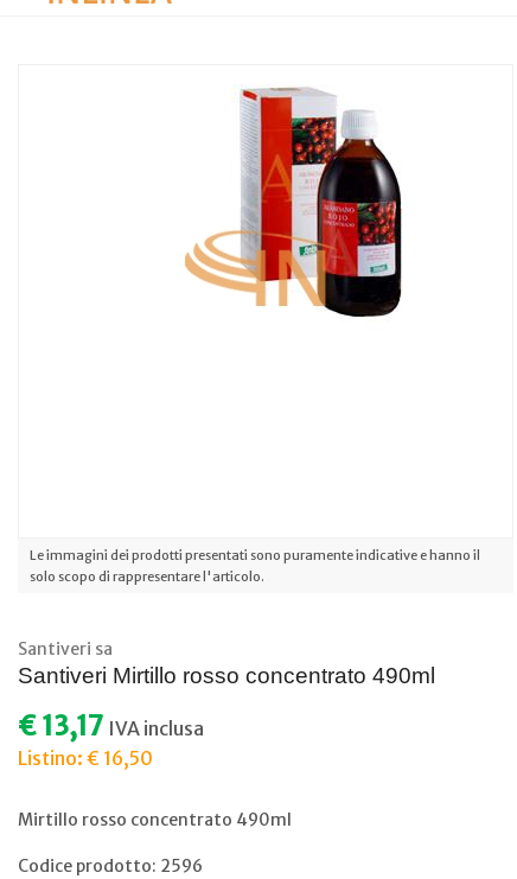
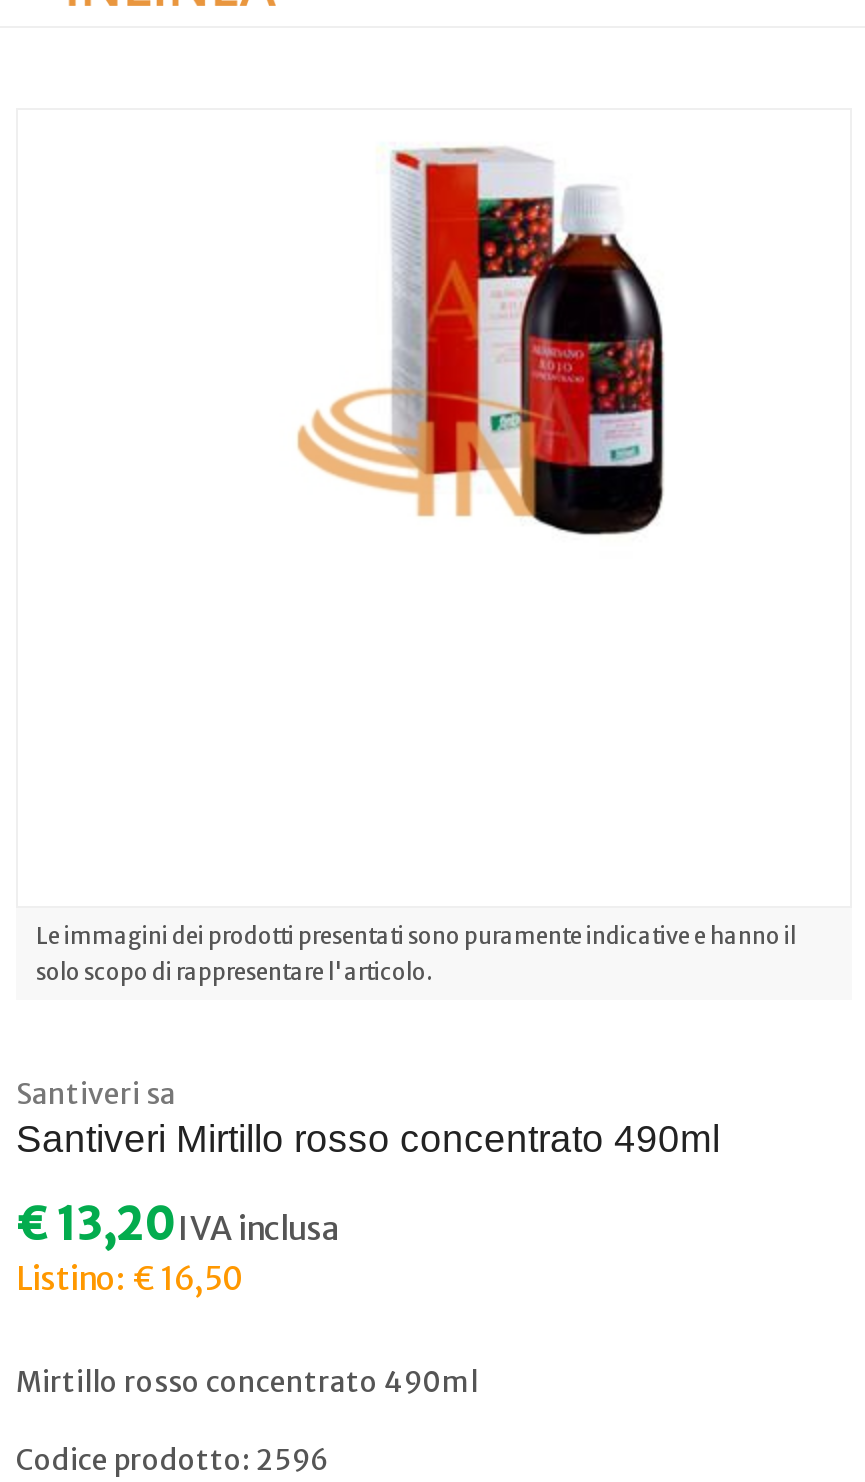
- € 13,17 IVA inclusa
+ € 13,20 IVA inclusa
